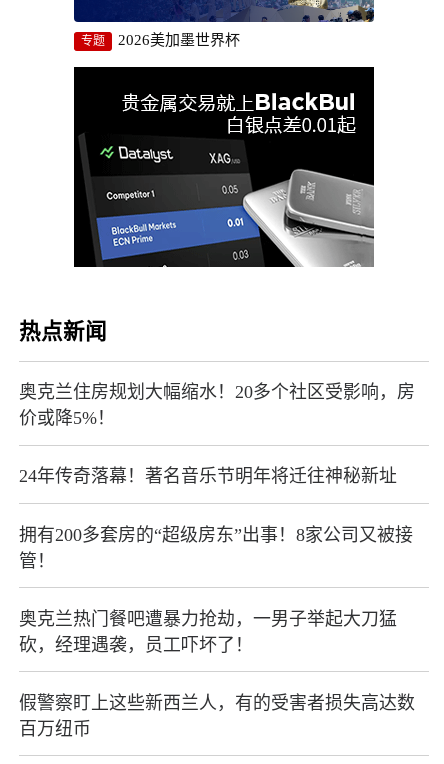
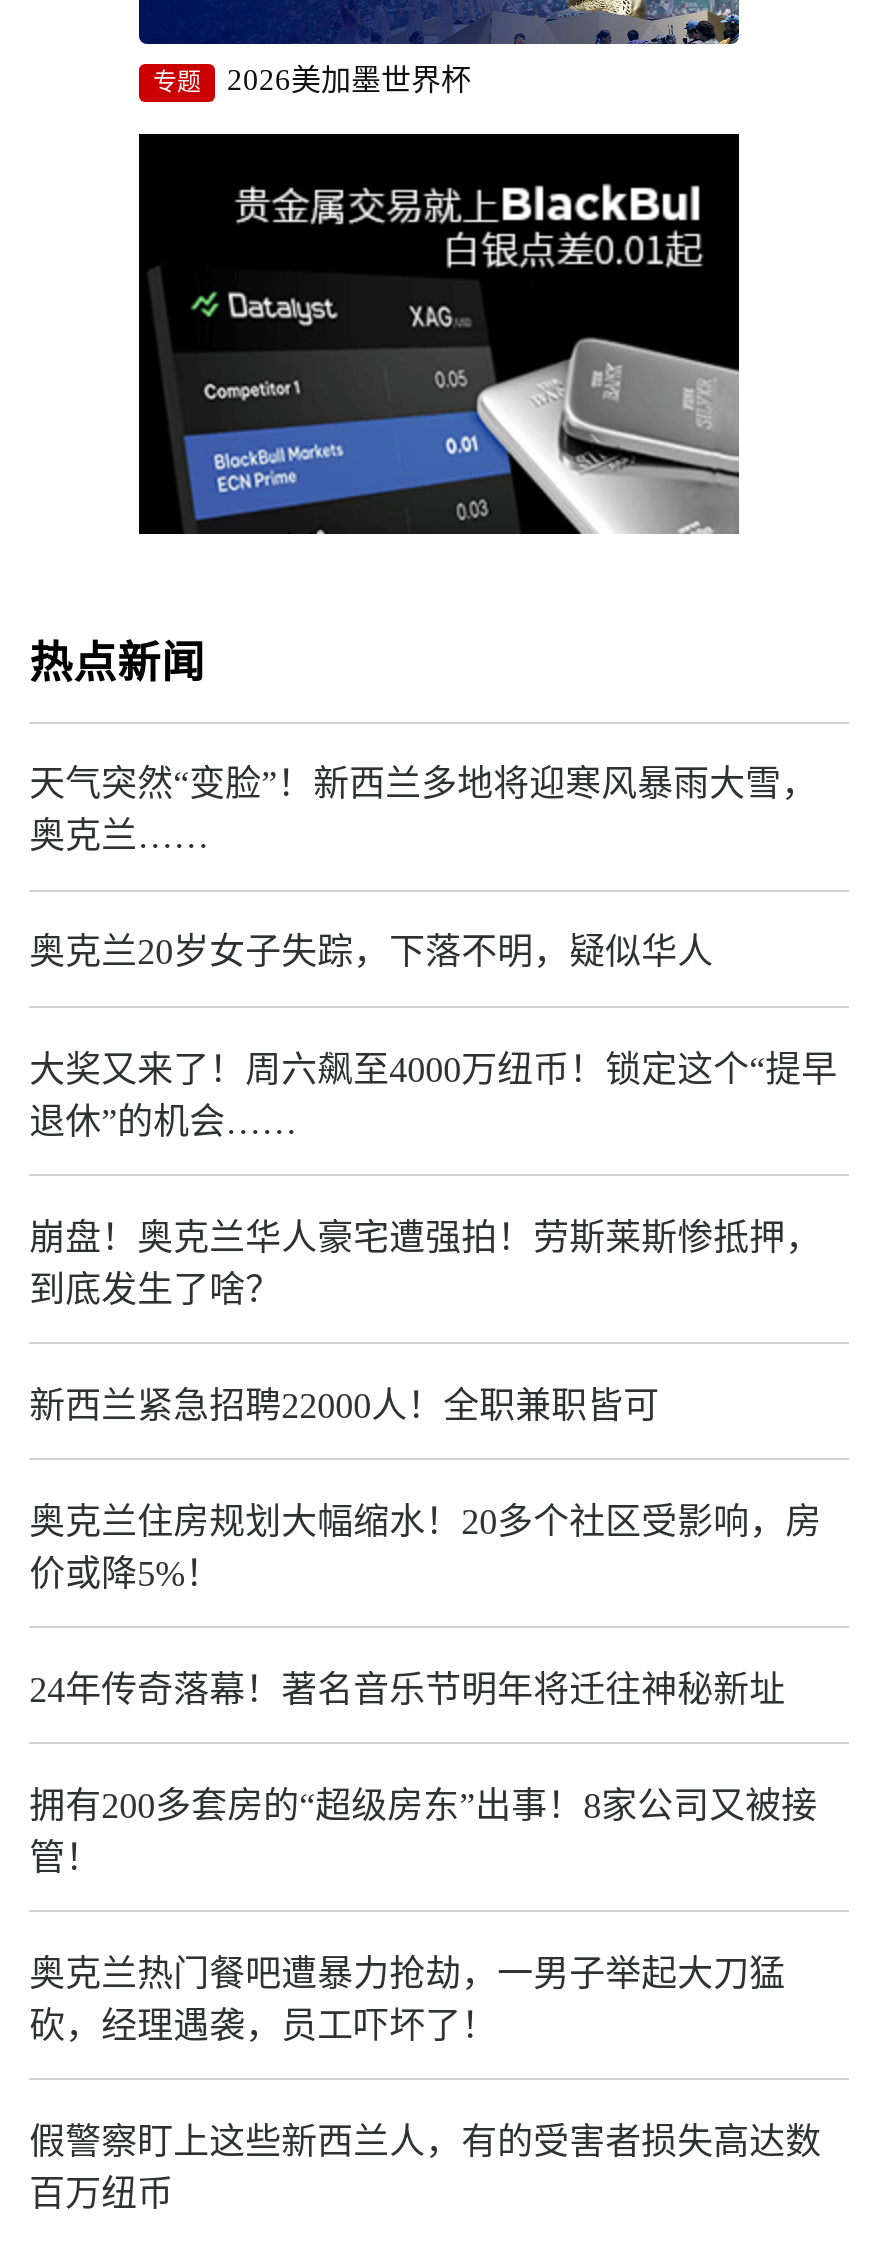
+ 天气突然“变脸”！新西兰多地将迎寒风暴雨大雪，
+ 奥克兰……
+ 奥克兰20岁女子失踪，下落不明，疑似华人
+ 大奖又来了！周六飙至4000万纽币！锁定这个“提早
+ 退休”的机会……
+ 崩盘！奥克兰华人豪宅遭强拍！劳斯莱斯惨抵押，
+ 到底发生了啥？
+ 新西兰紧急招聘22000人！全职兼职皆可
